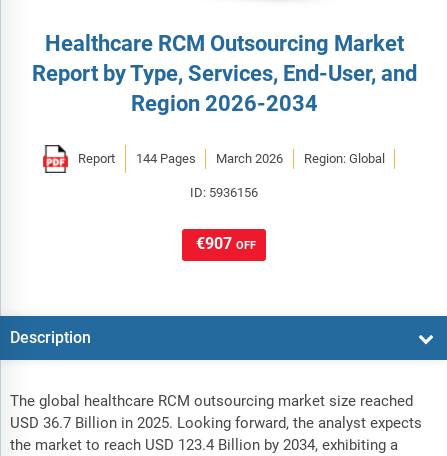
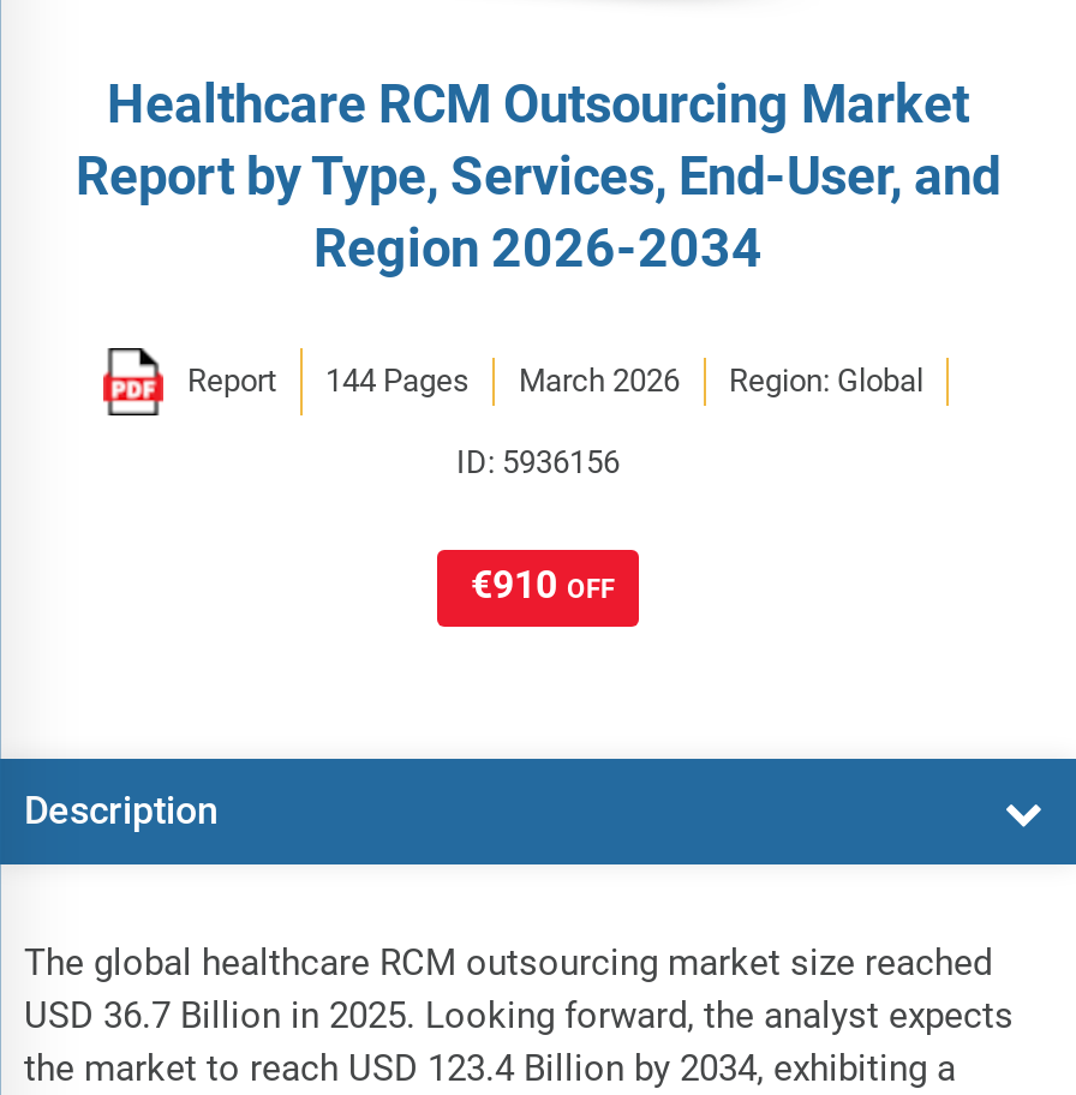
- €907 OFF
+ €910 OFF
